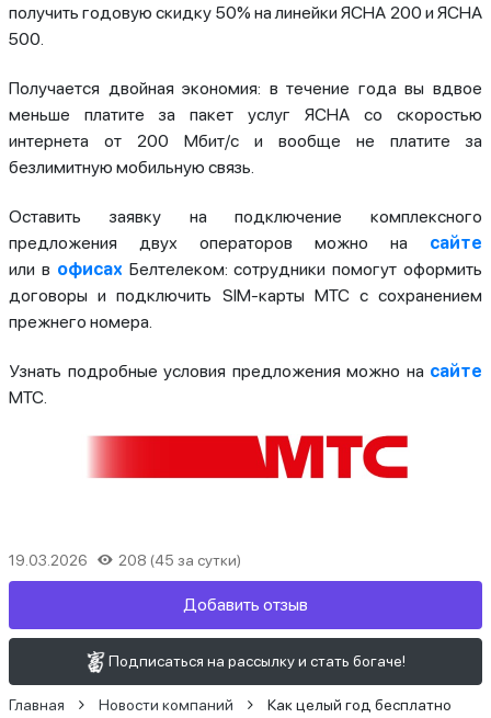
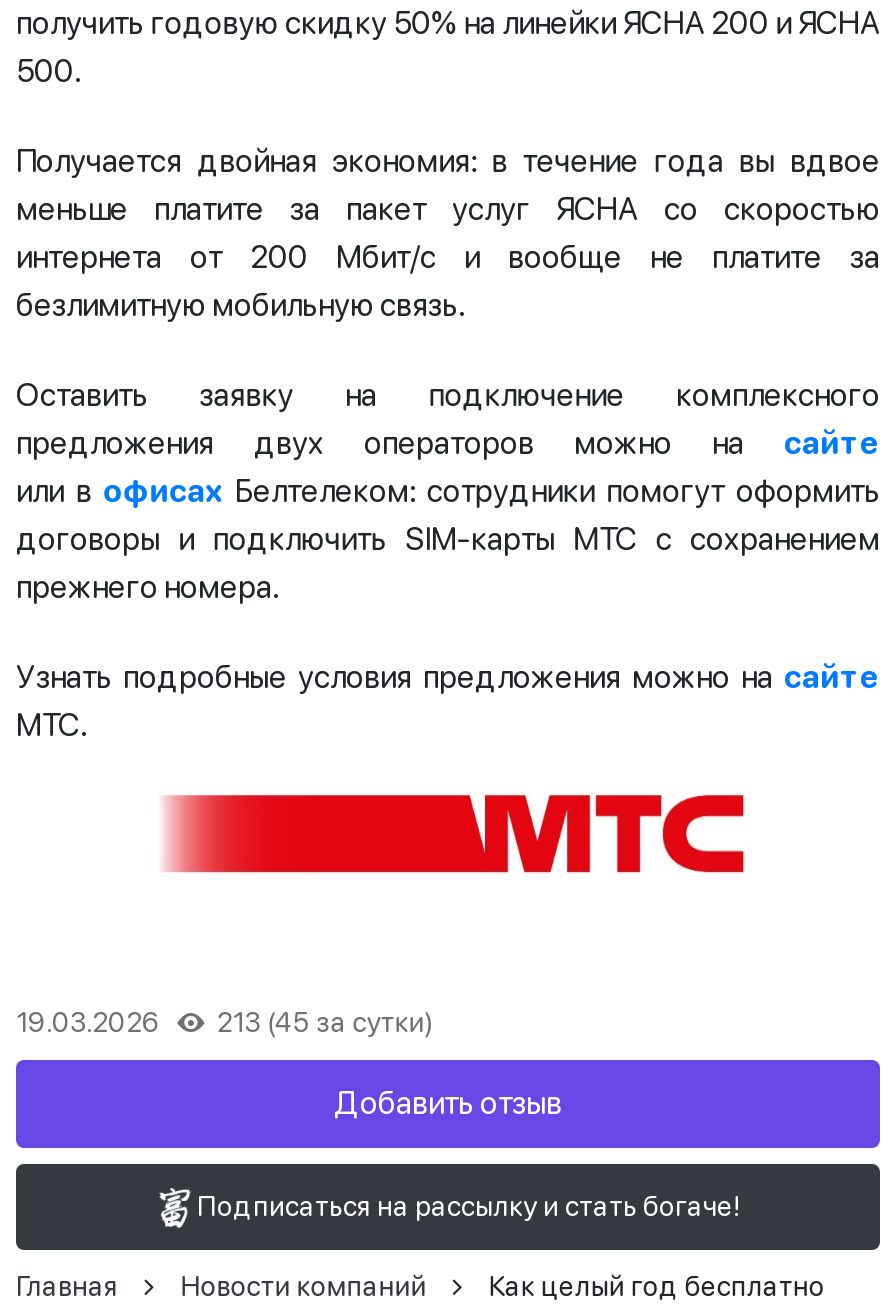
- 19.03.2026 208 (45 за сутки)
+ 19.03.2026 213 (45 за сутки)
